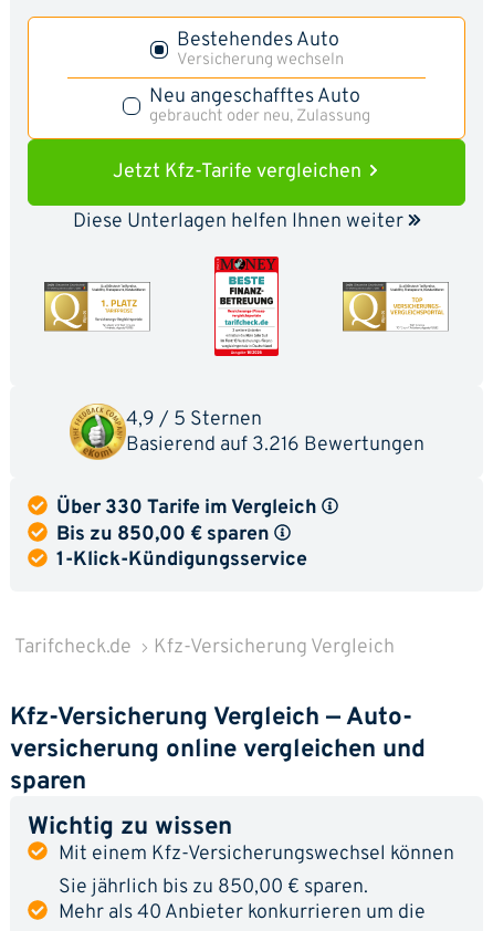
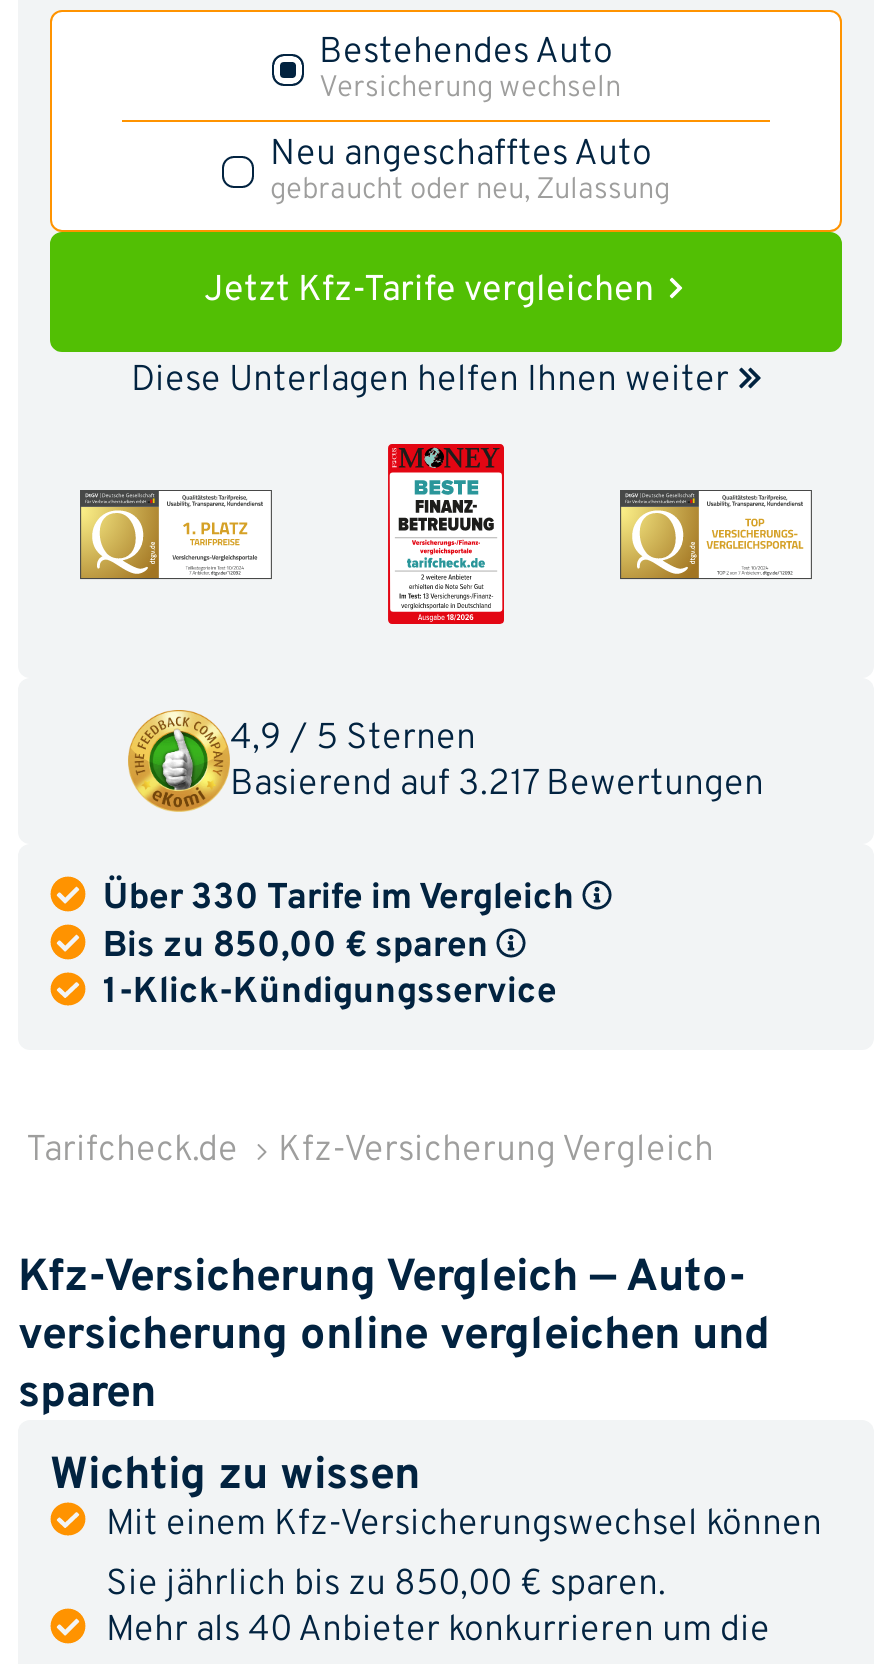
- Basierend auf 3.216 Bewertungen
+ Basierend auf 3.217 Bewertungen
